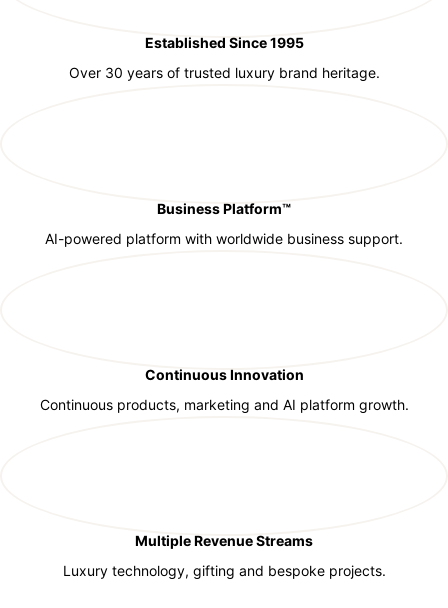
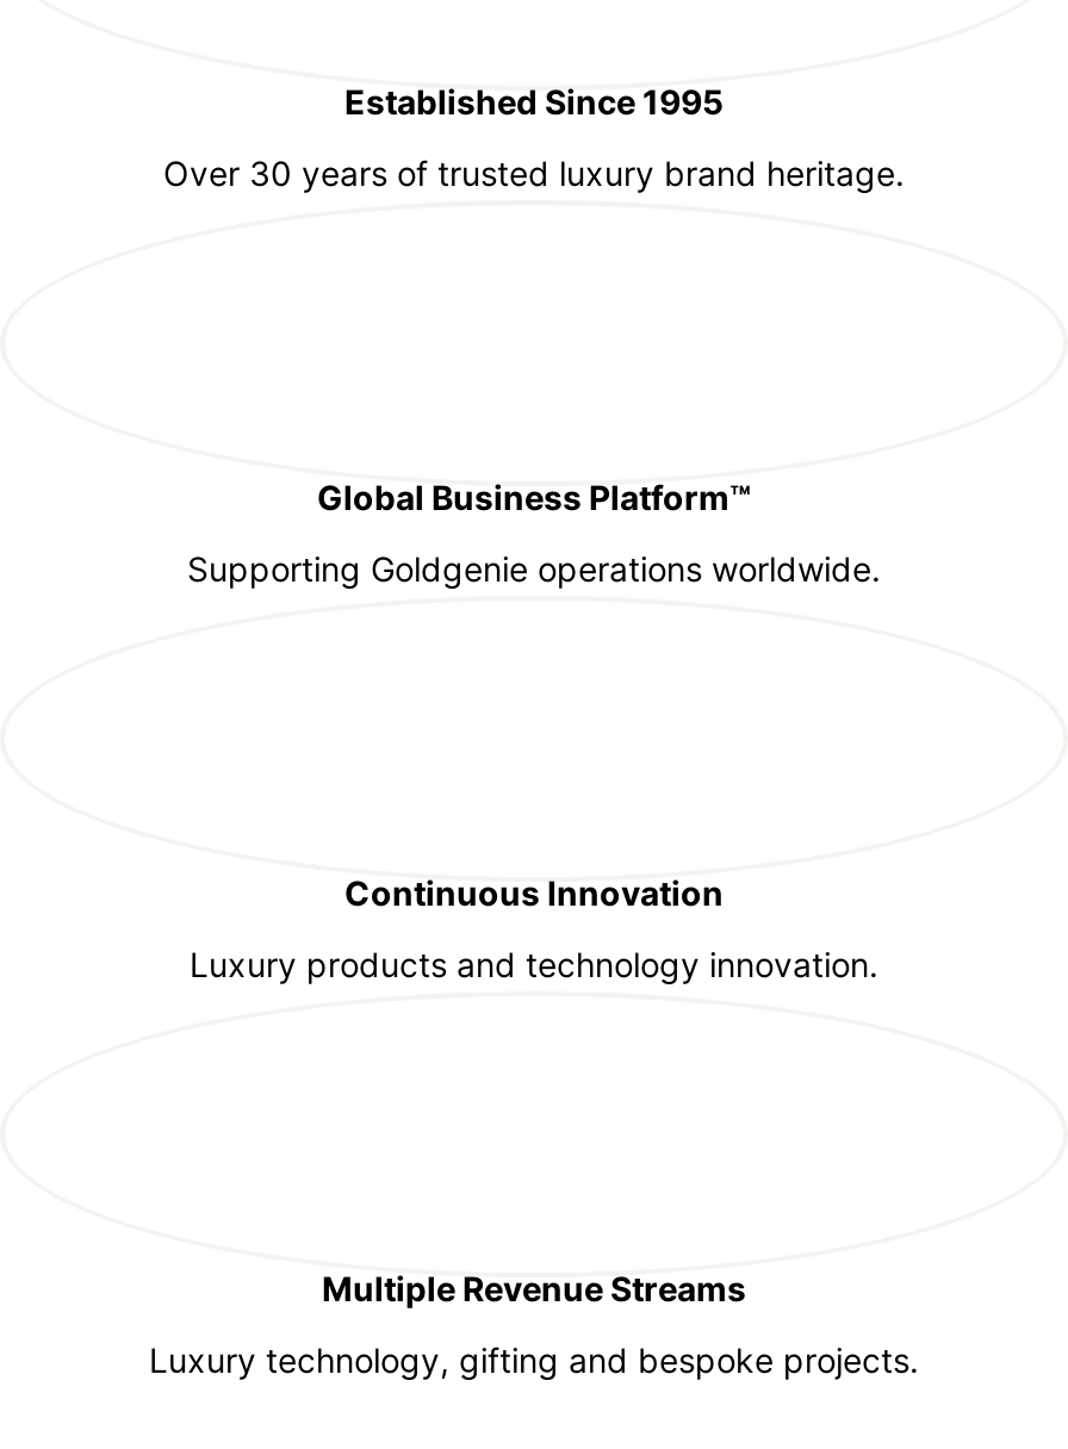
- Business Platform™
+ Global Business Platform™

- AI-powered platform with worldwide business support.
+ Supporting Goldgenie operations worldwide.

- Continuous products, marketing and AI platform growth.
+ Luxury products and technology innovation.
